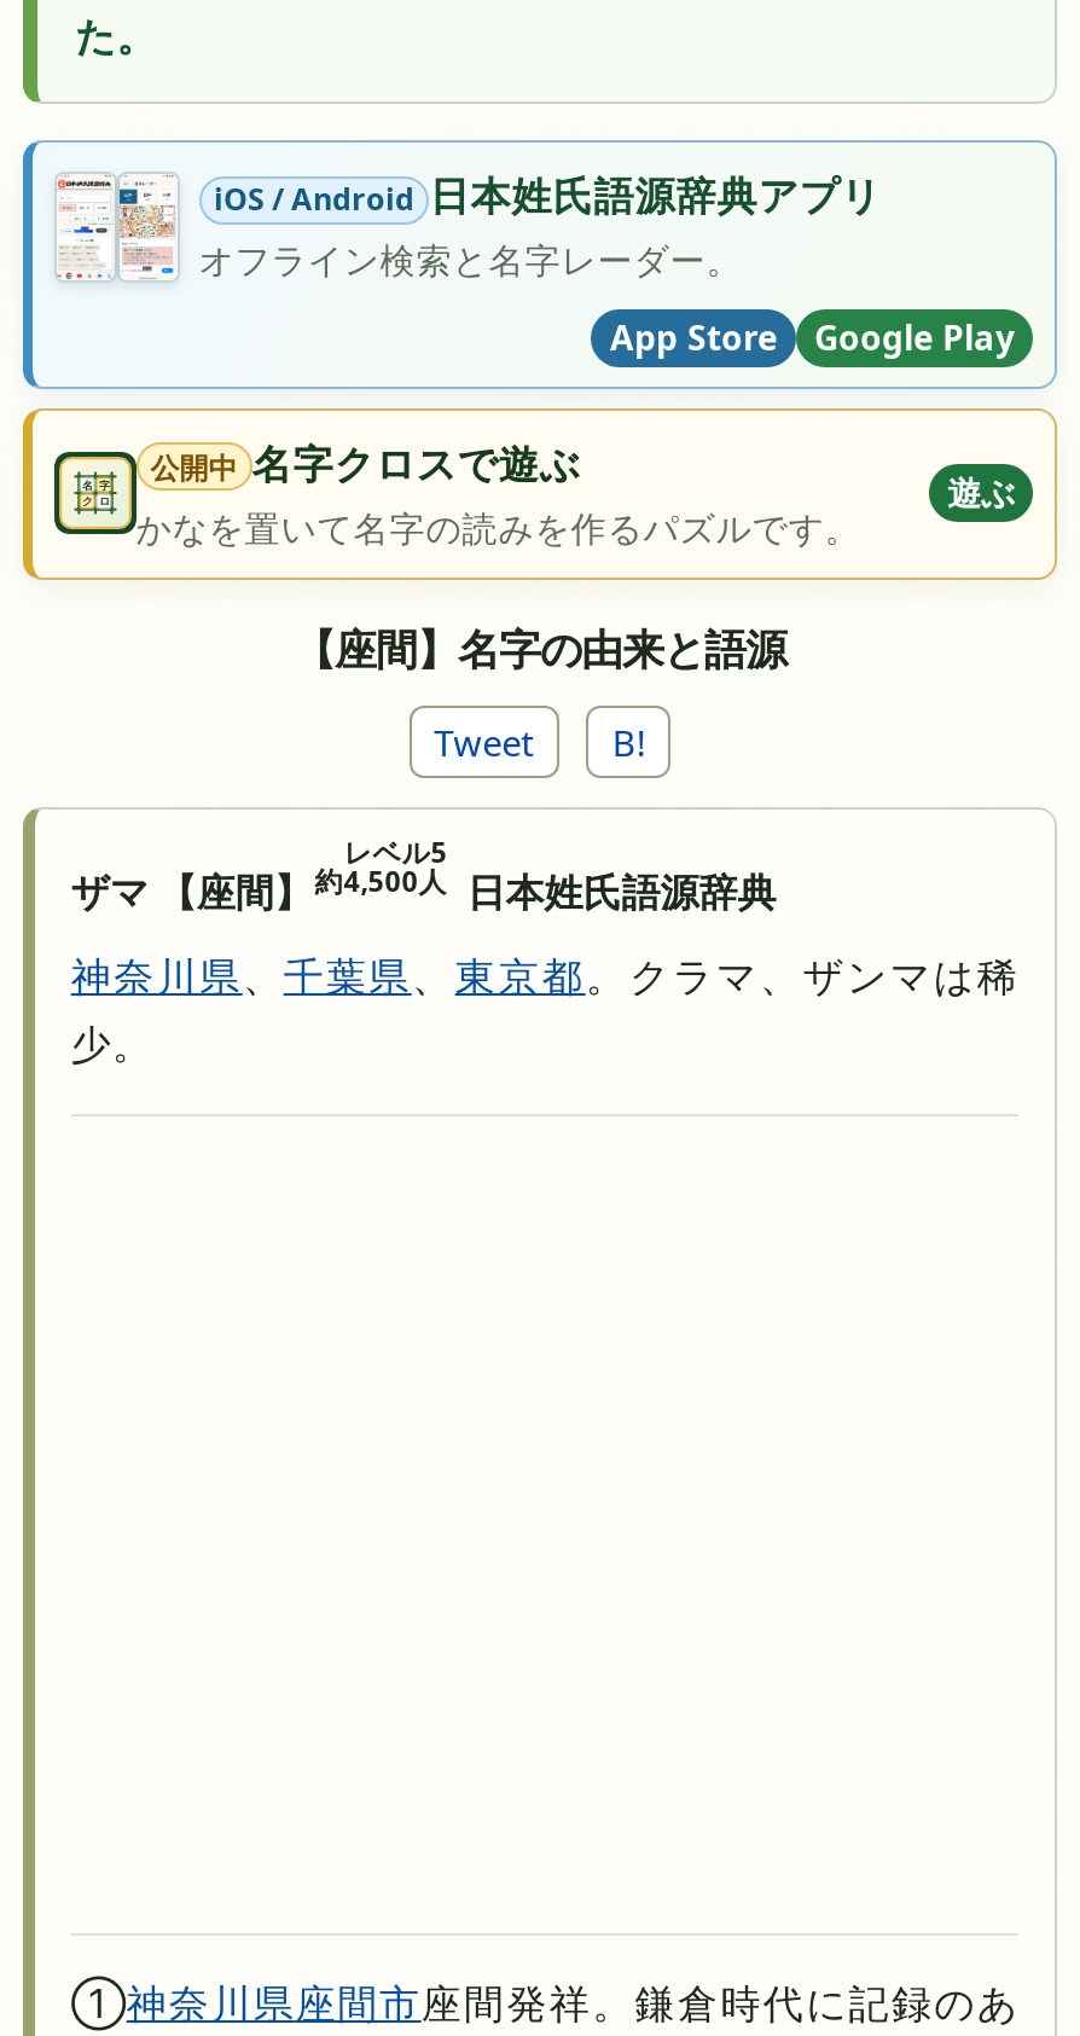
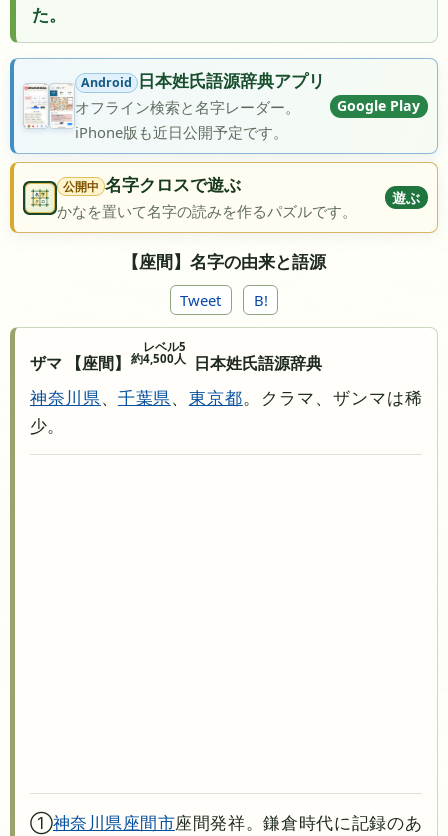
- [image]
- iOS / Android 日本姓氏語源辞典アプリ
+ [image]
+ Android 日本姓氏語源辞典アプリ

- App Store
+ iPhone版も近日公開予定です。

moved up: Google Play
